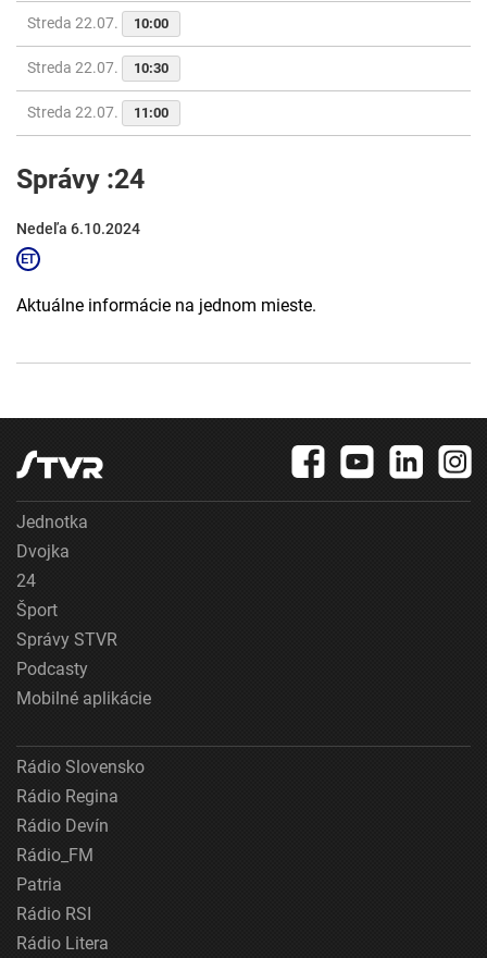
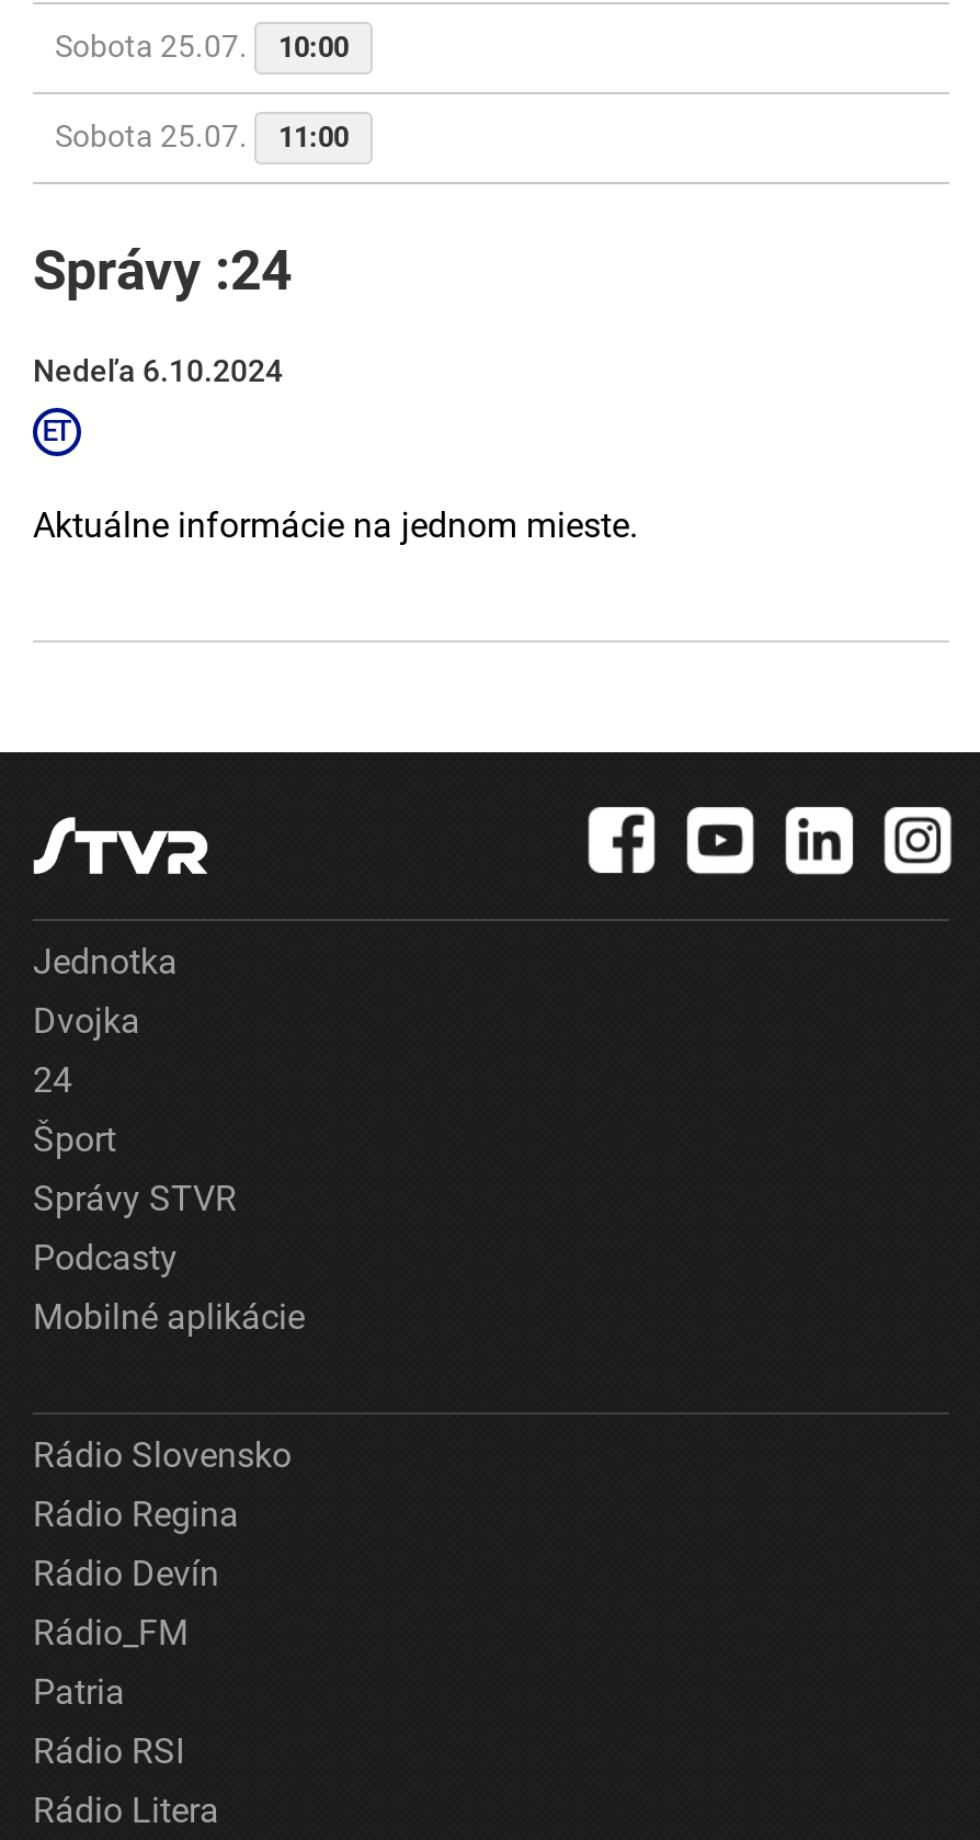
- Streda 22.07. 10:00
+ Sobota 25.07. 10:00

- Streda 22.07.
- 10:30
- Streda 22.07.
+ Sobota 25.07.
